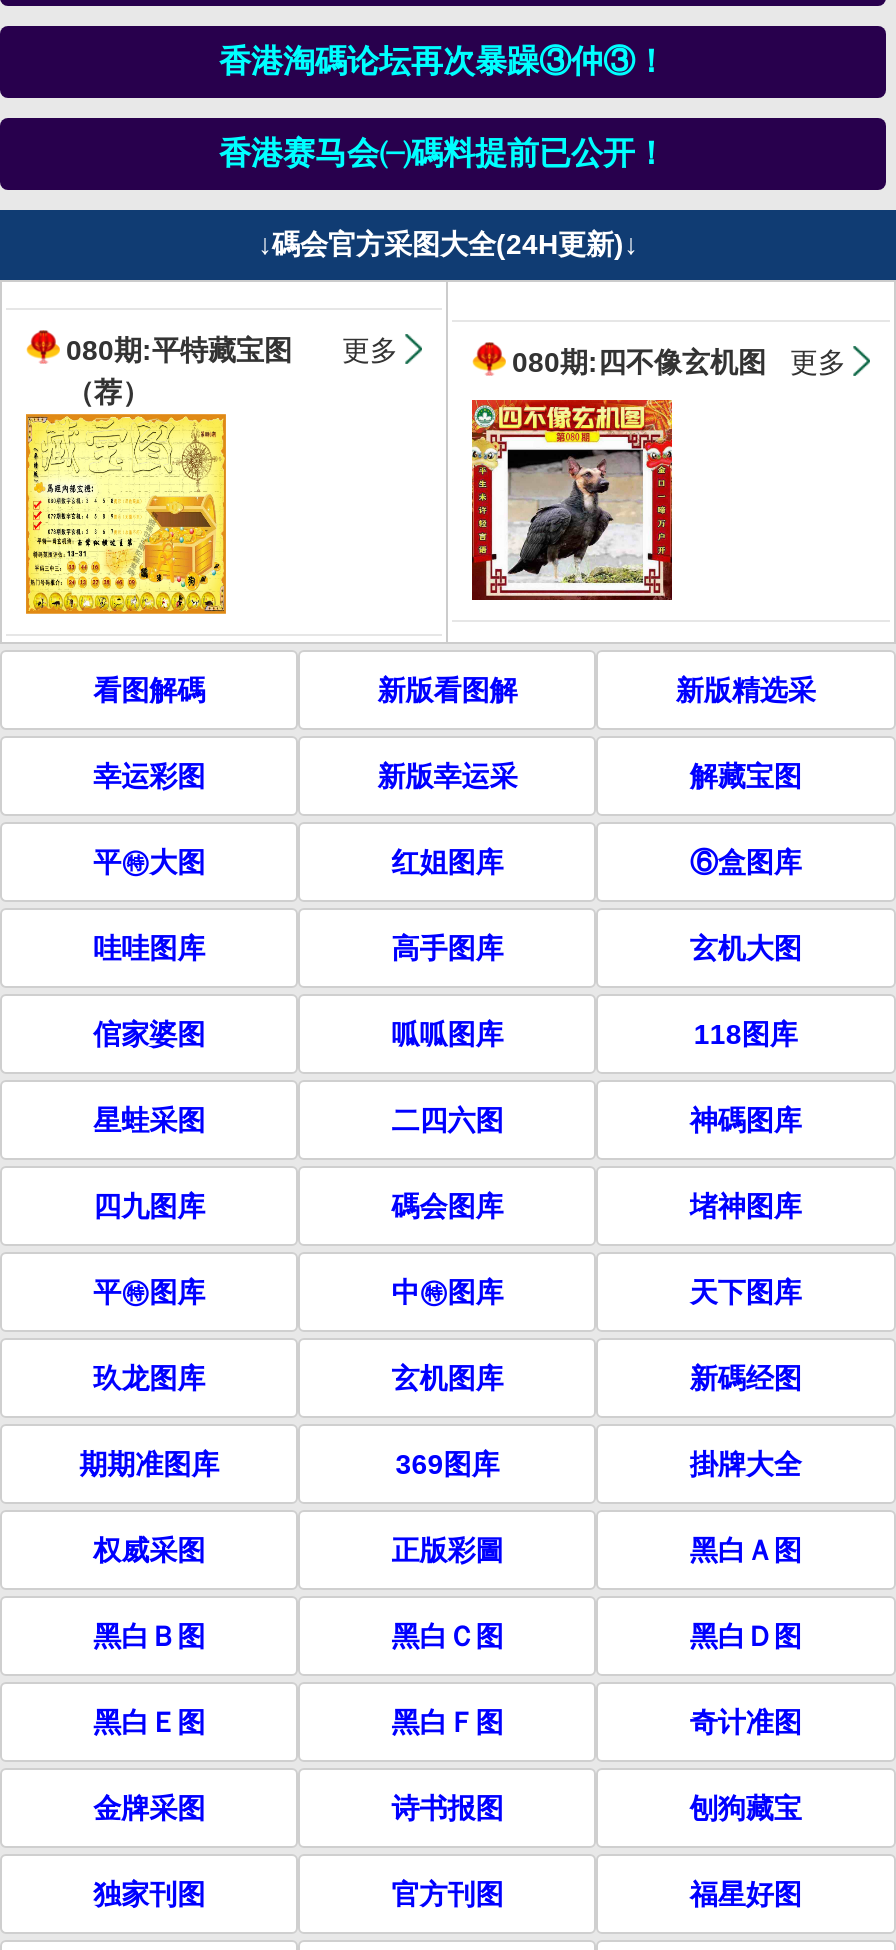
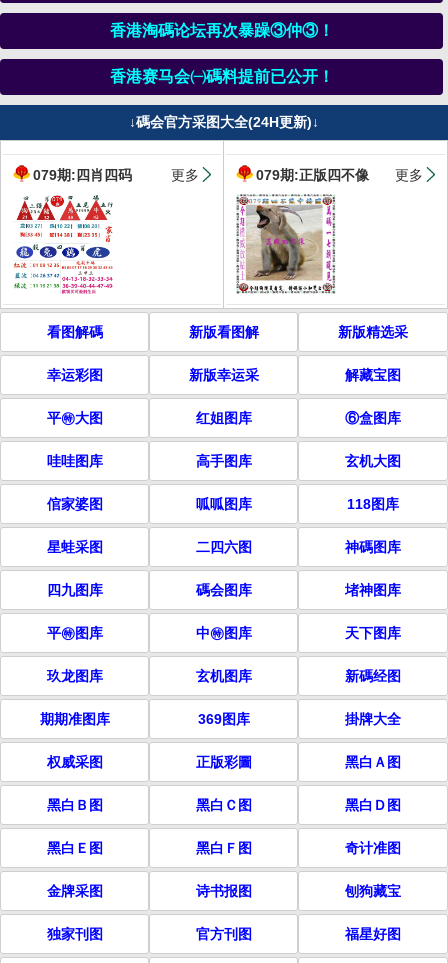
- 080期:平特藏宝图
- （荐）
+ 079期:四肖四码

- 080期:四不像玄机图
+ 079期:正版四不像

- [image]
+ [image]

- [image]
+ [image]
